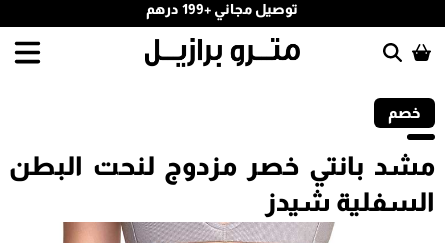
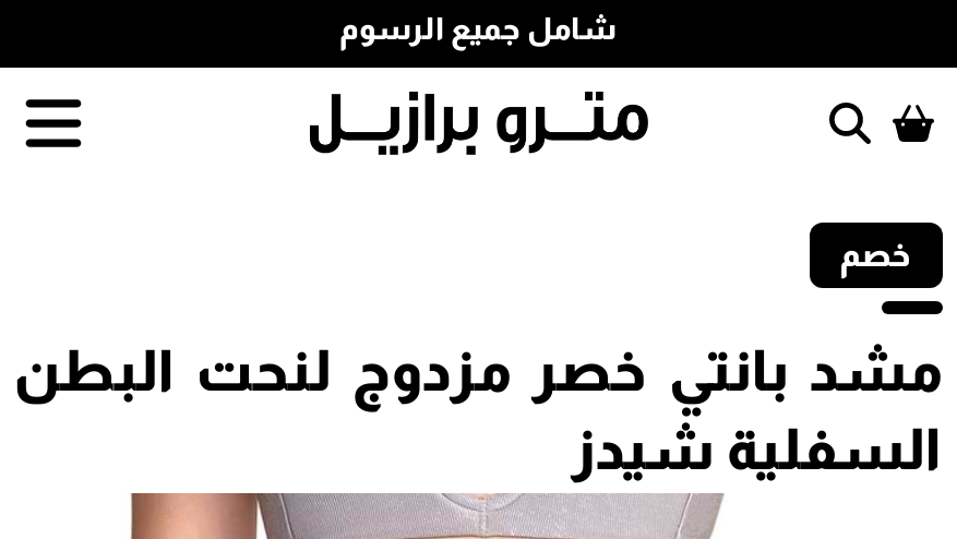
+ شامل جميع الرسوم
